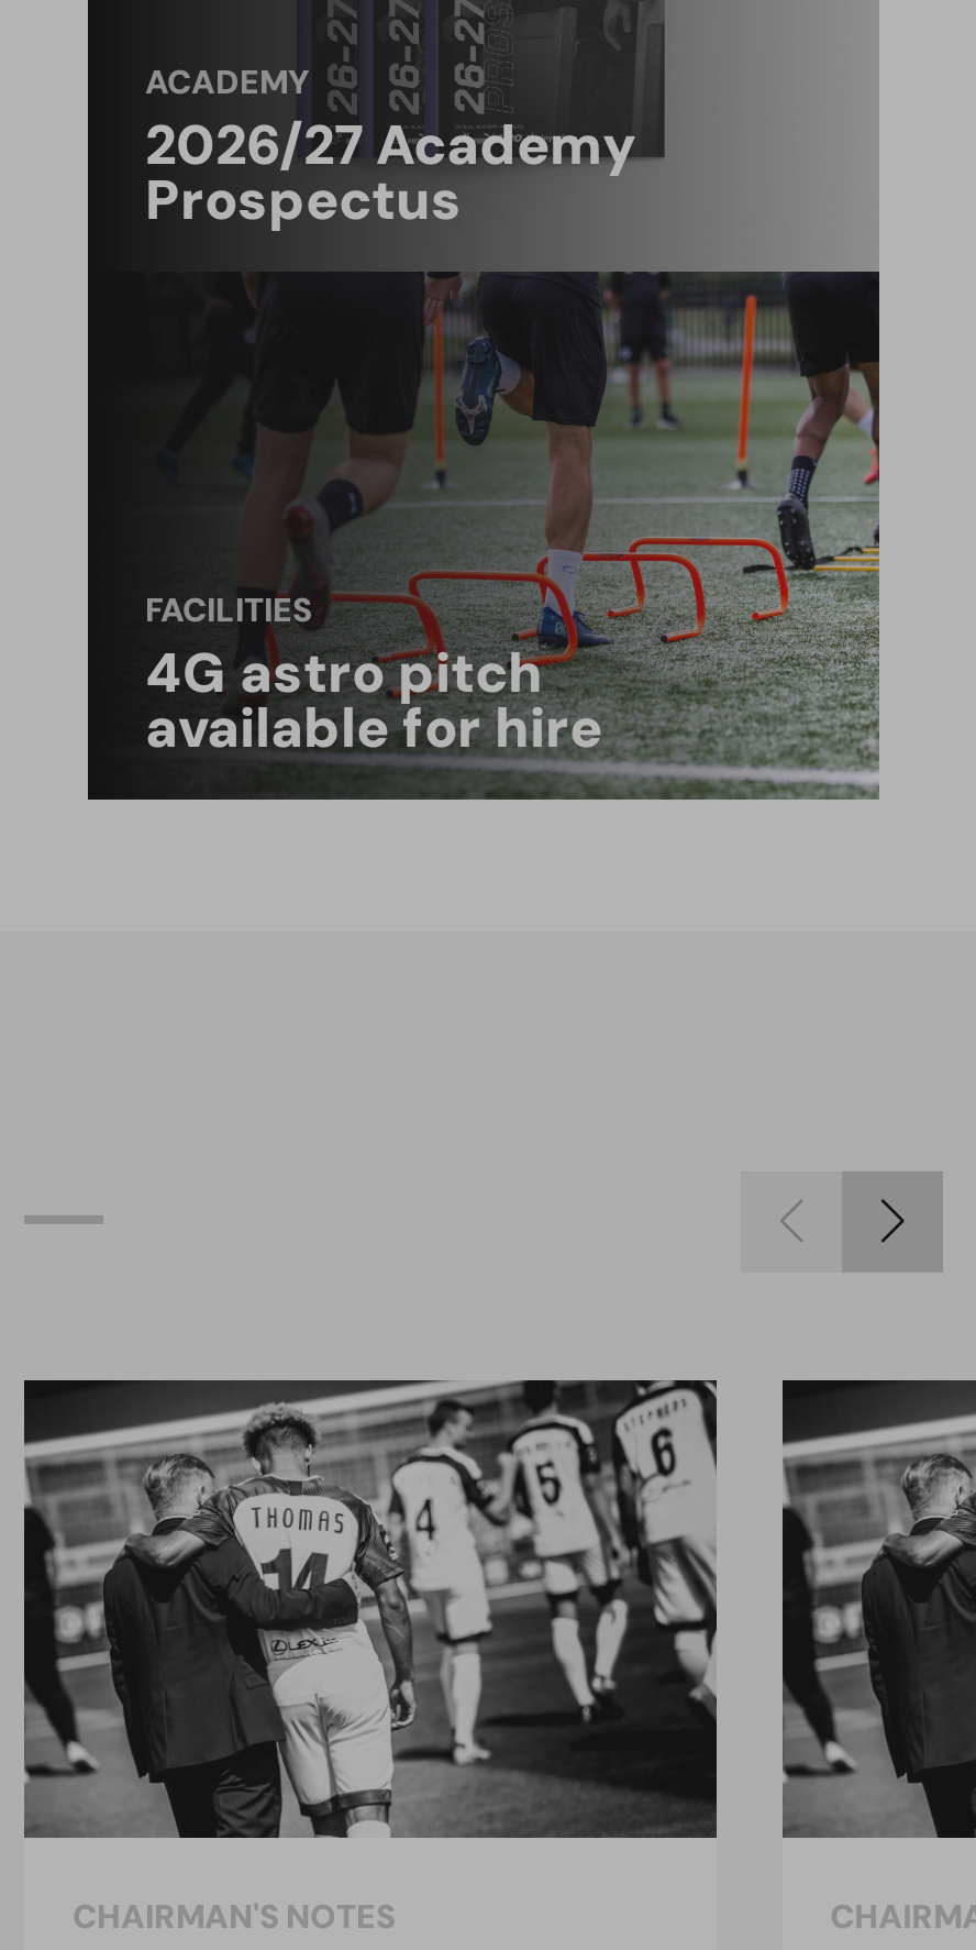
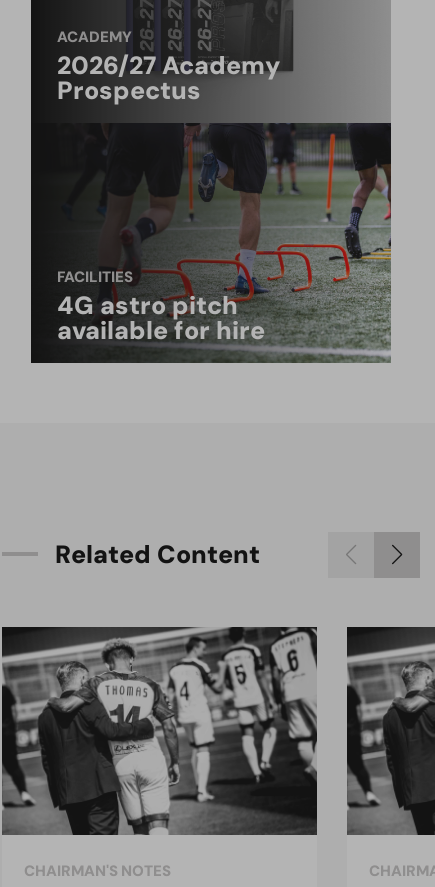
+ Related Content
